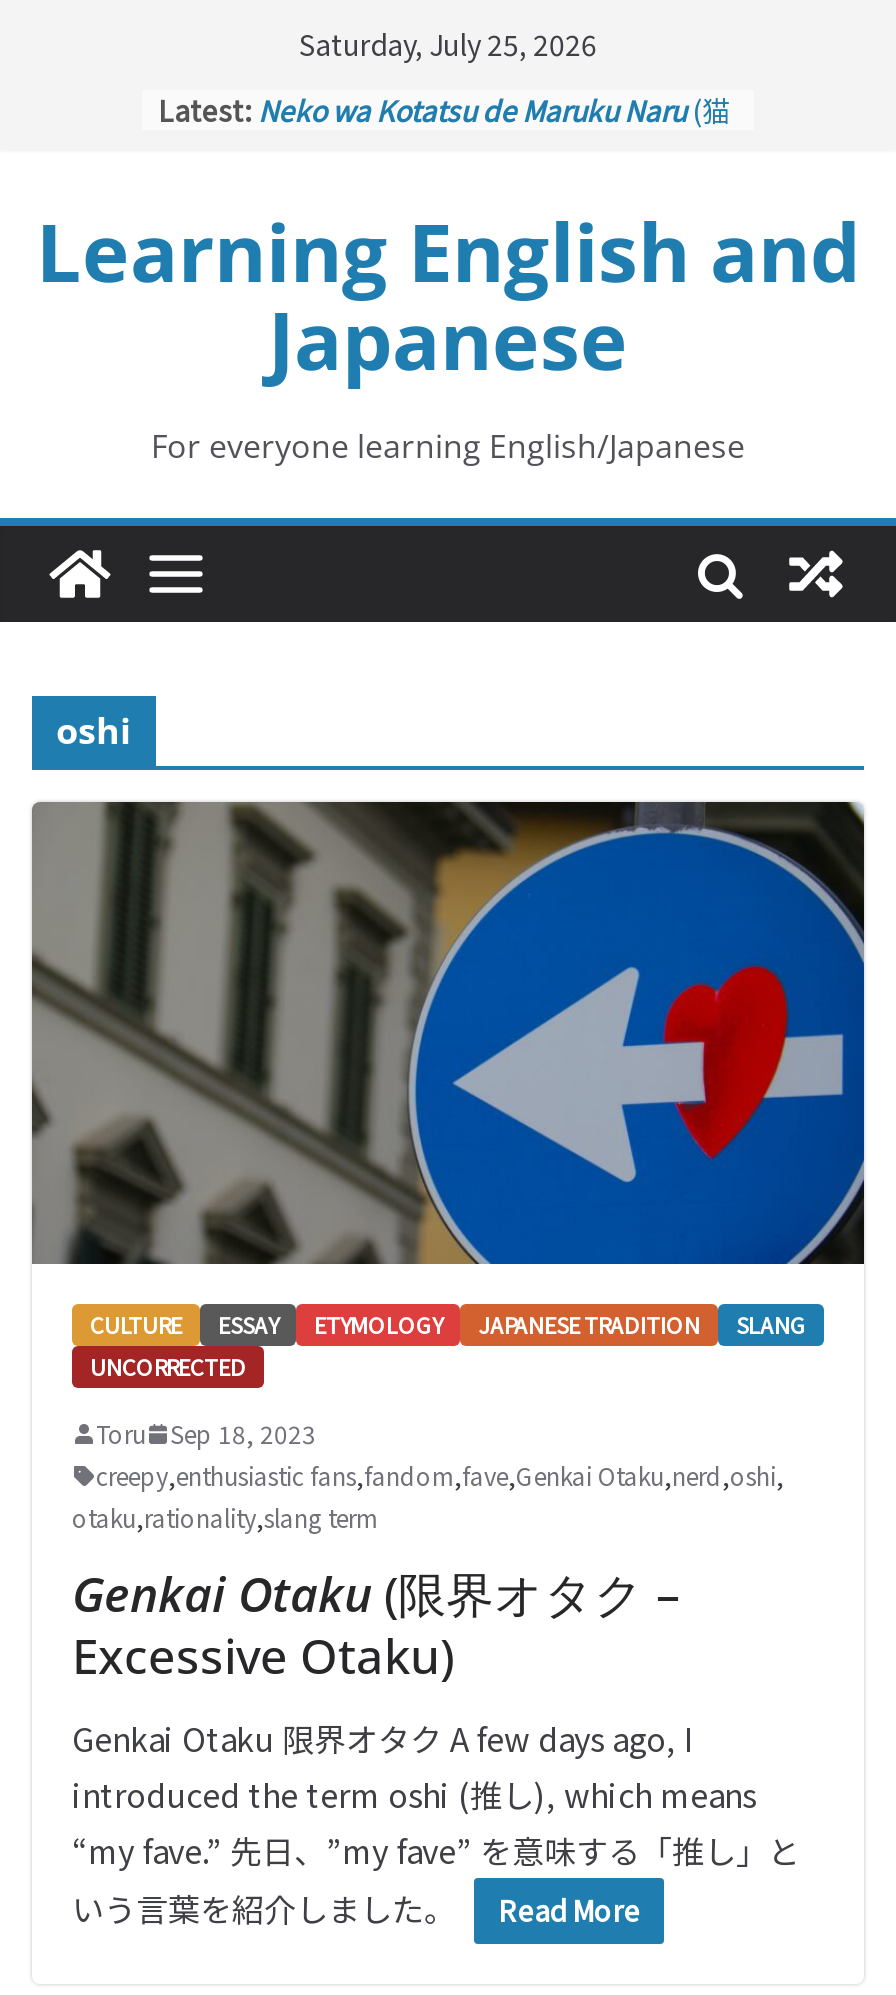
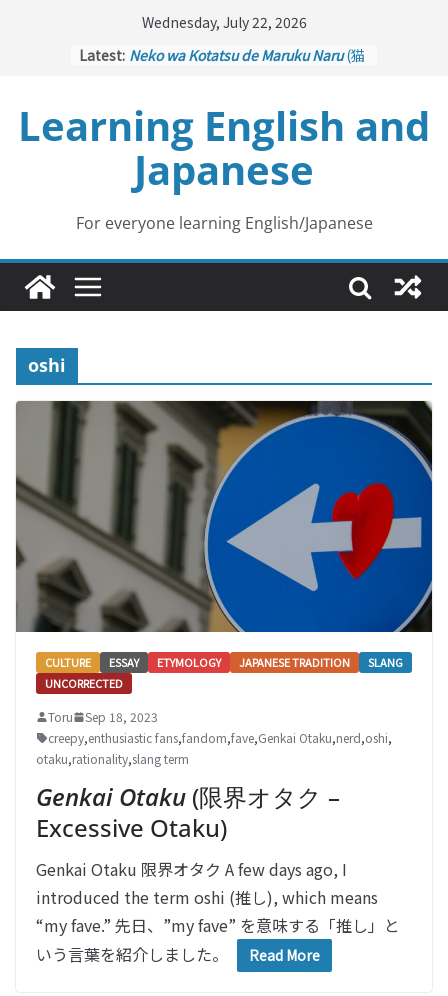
- Saturday, July 25, 2026
+ Wednesday, July 22, 2026
